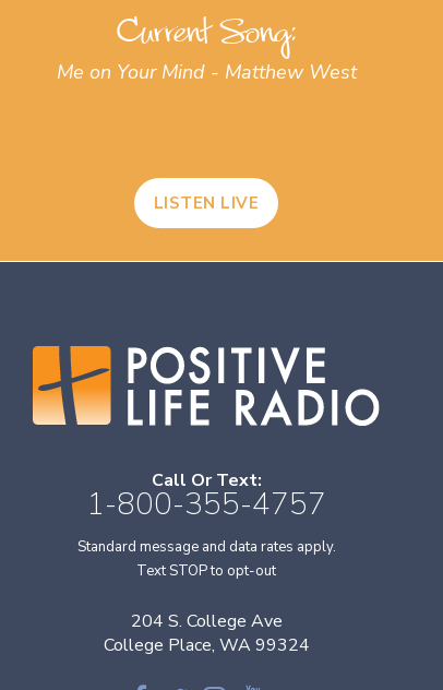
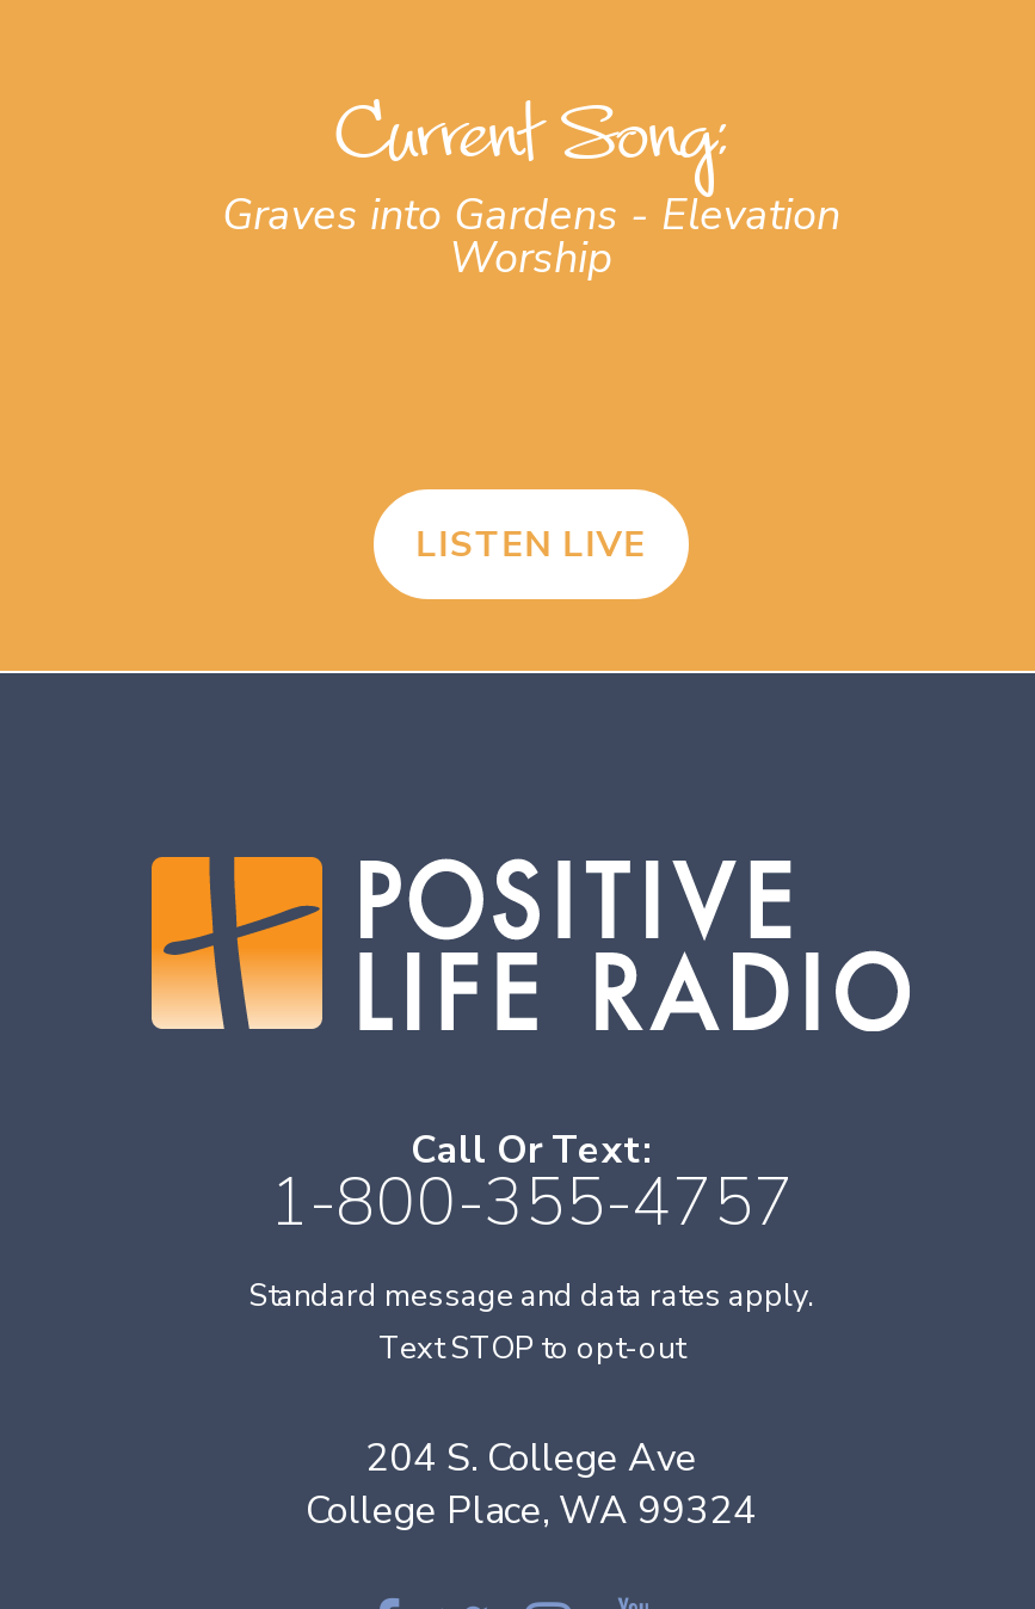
- Me on Your Mind - Matthew West
+ Graves into Gardens - Elevation
+ Worship
